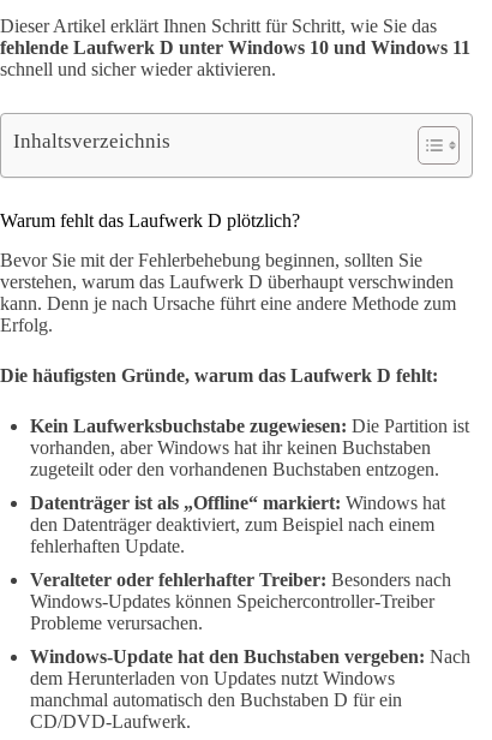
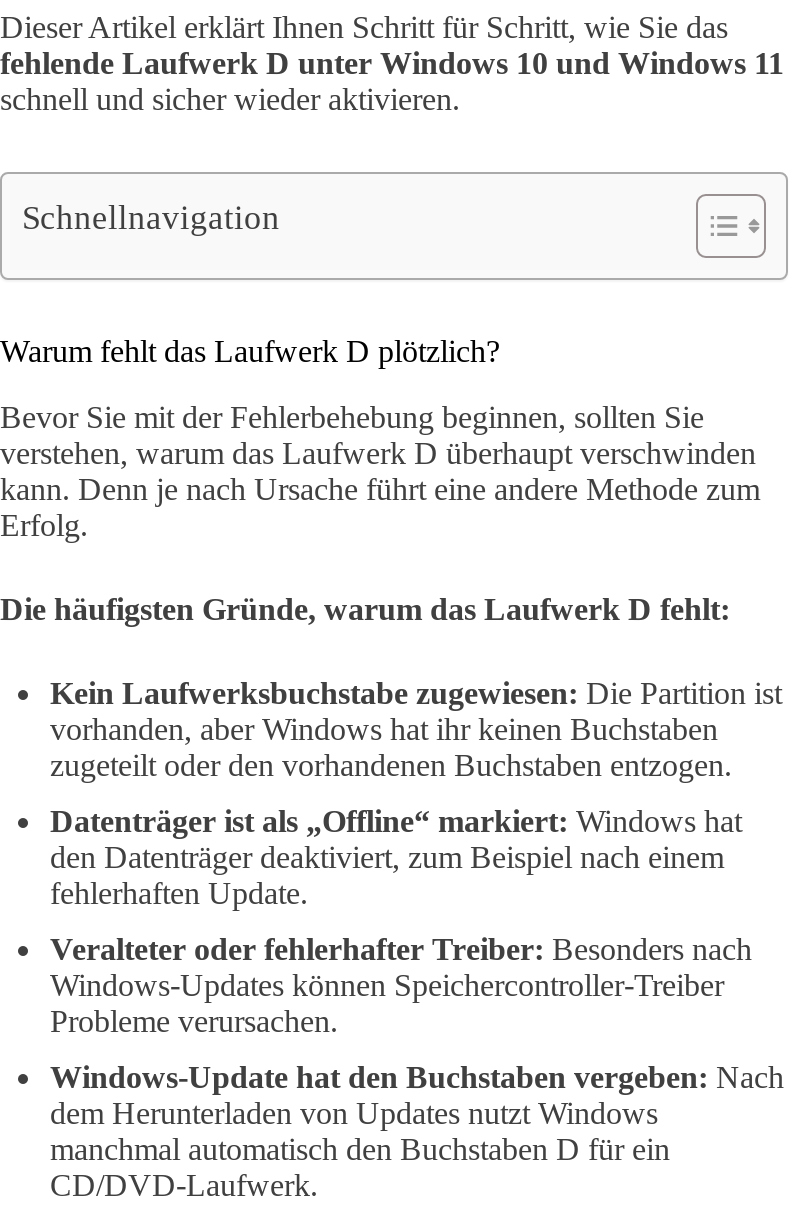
- Inhaltsverzeichnis
+ Schnellnavigation
